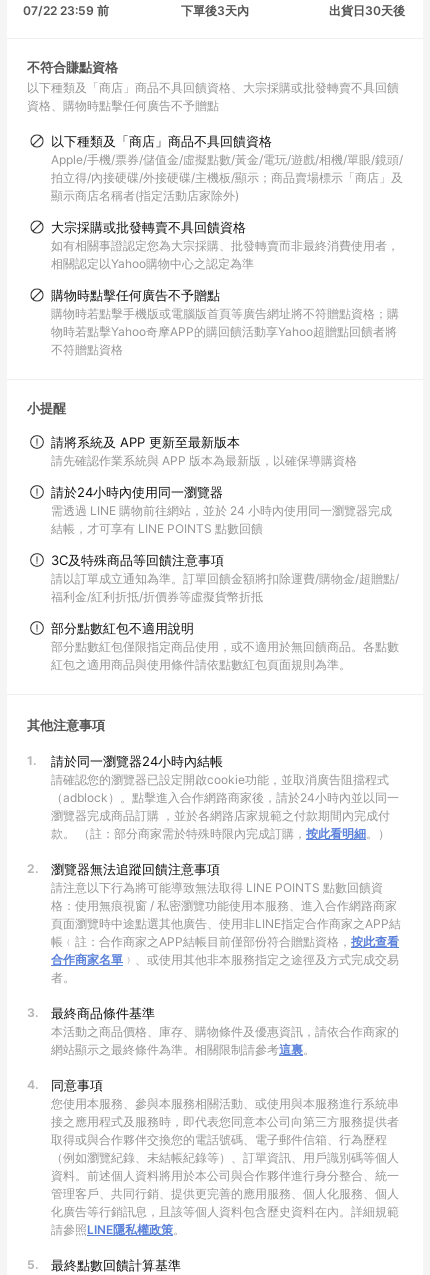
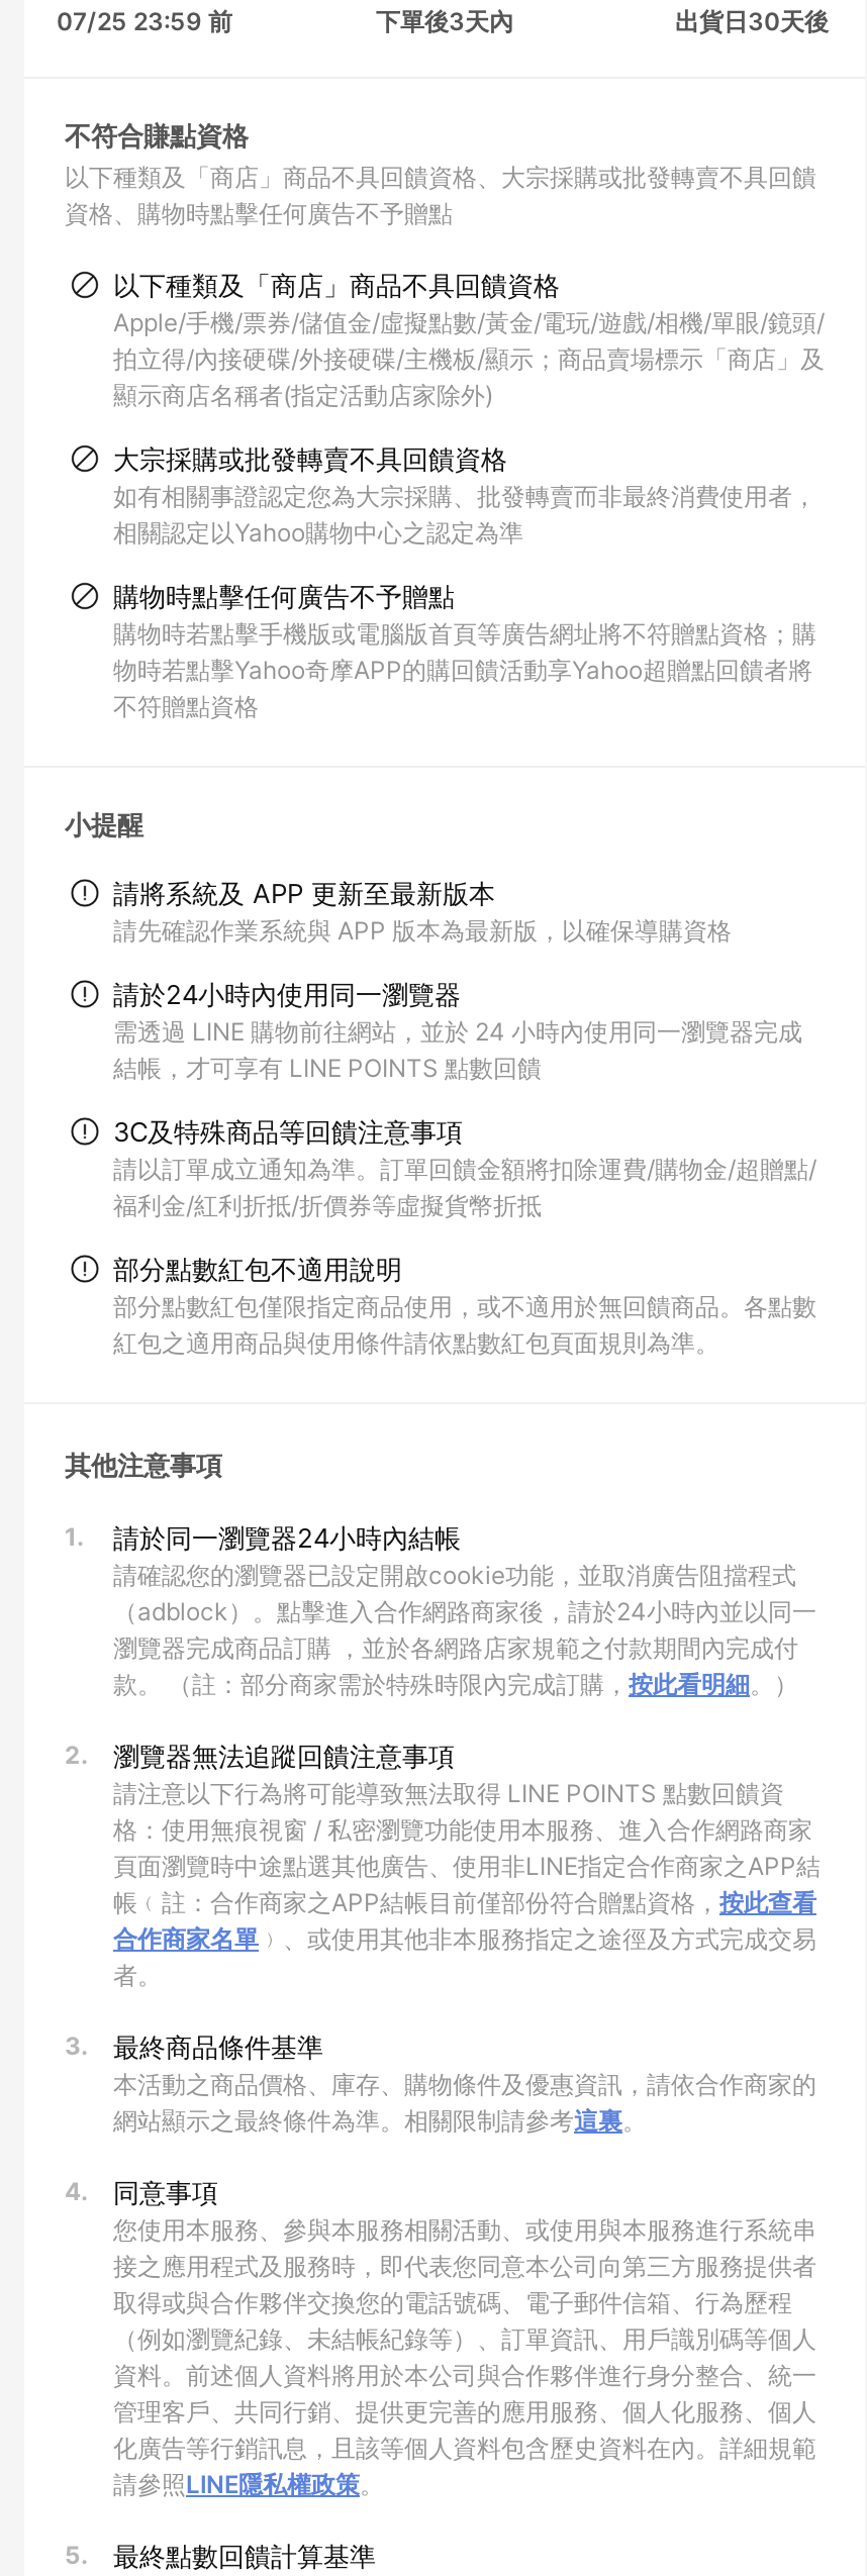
- 07/22 23:59 前
+ 07/25 23:59 前
